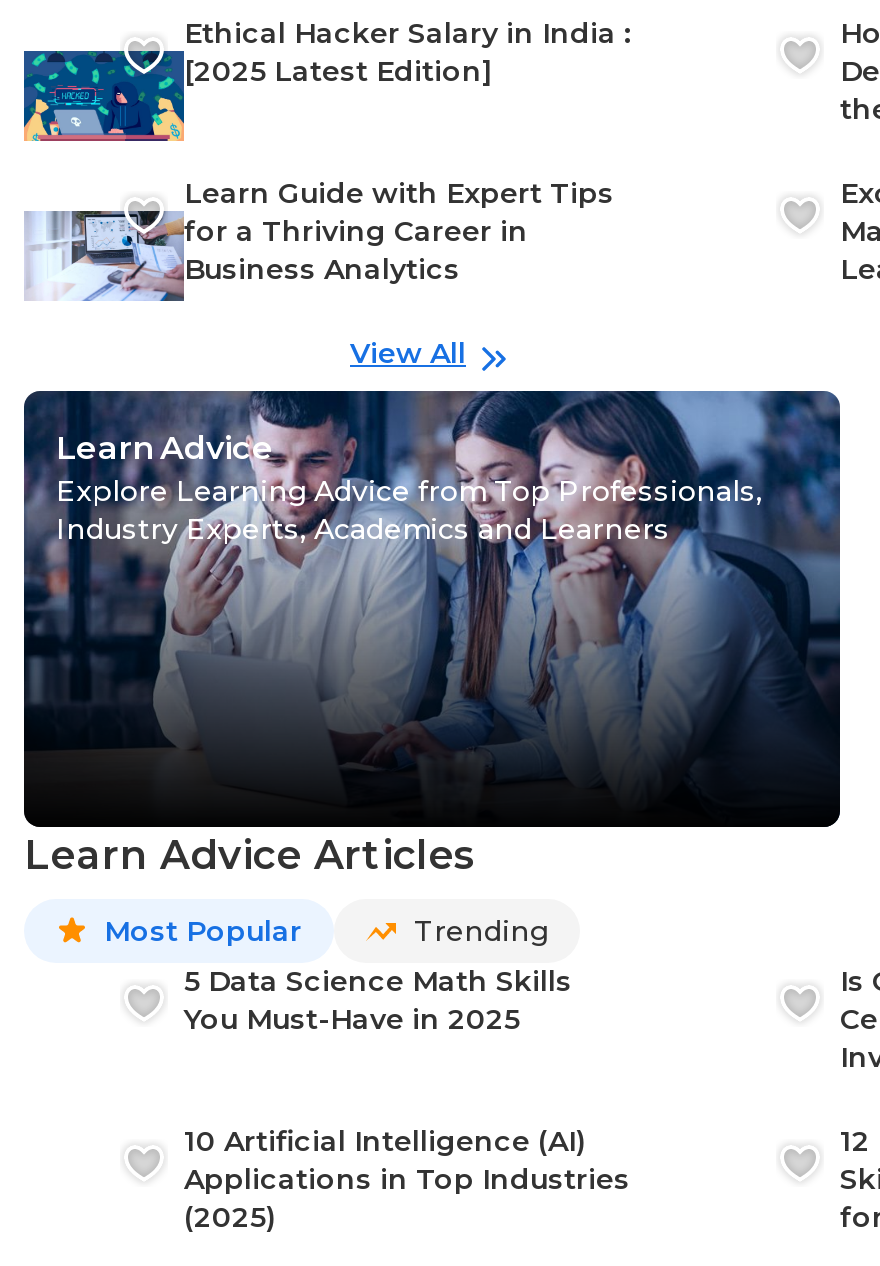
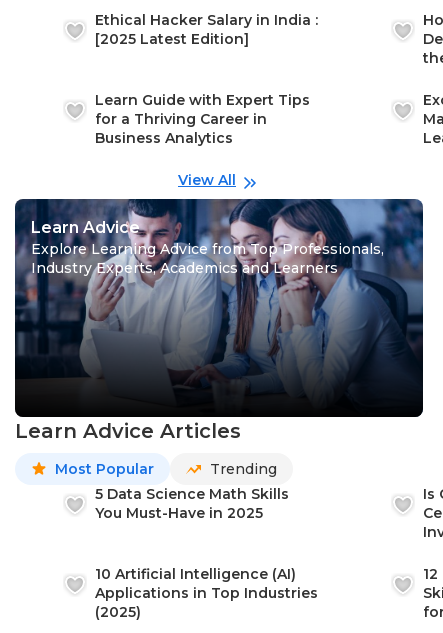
- [image]

- [image]
